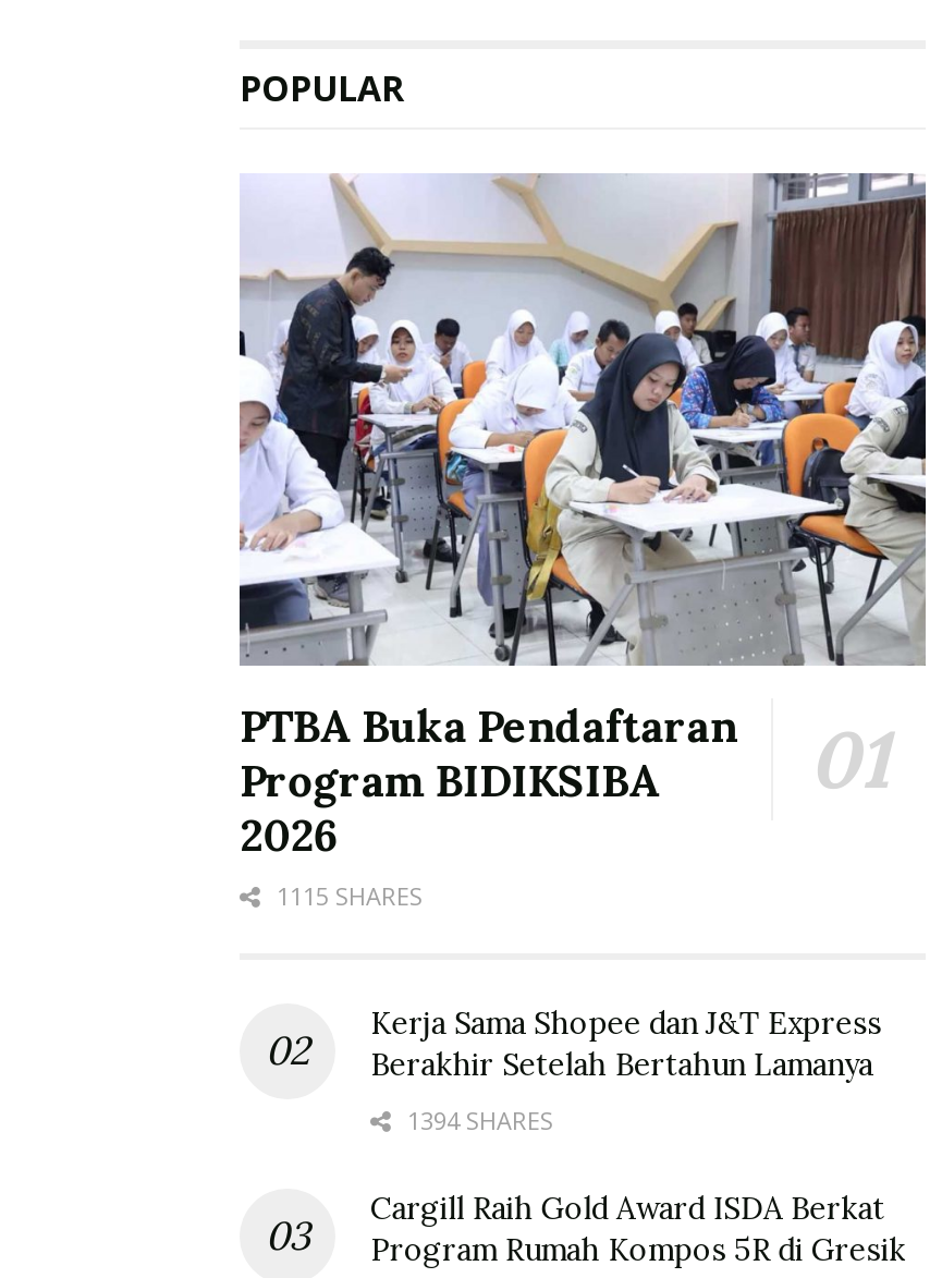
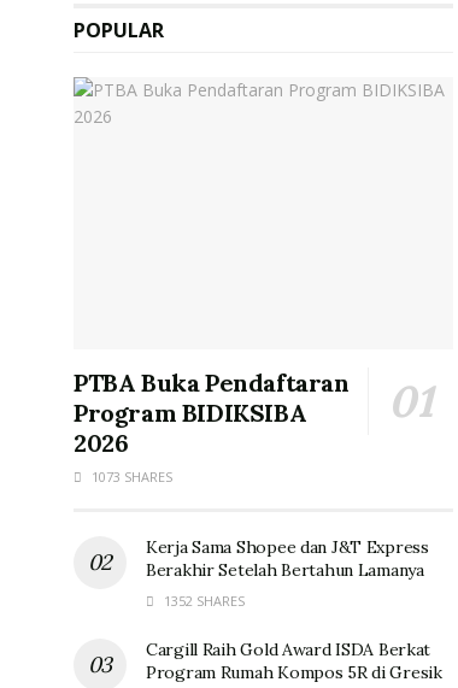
- [image]

- 1115 SHARES
+ 1073 SHARES

- 1394 SHARES
+ 1352 SHARES
